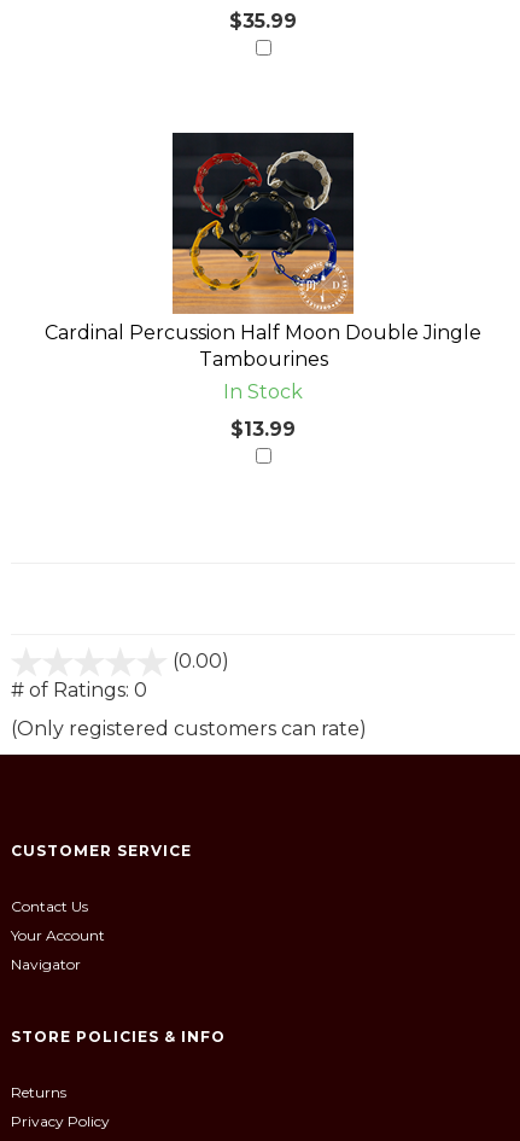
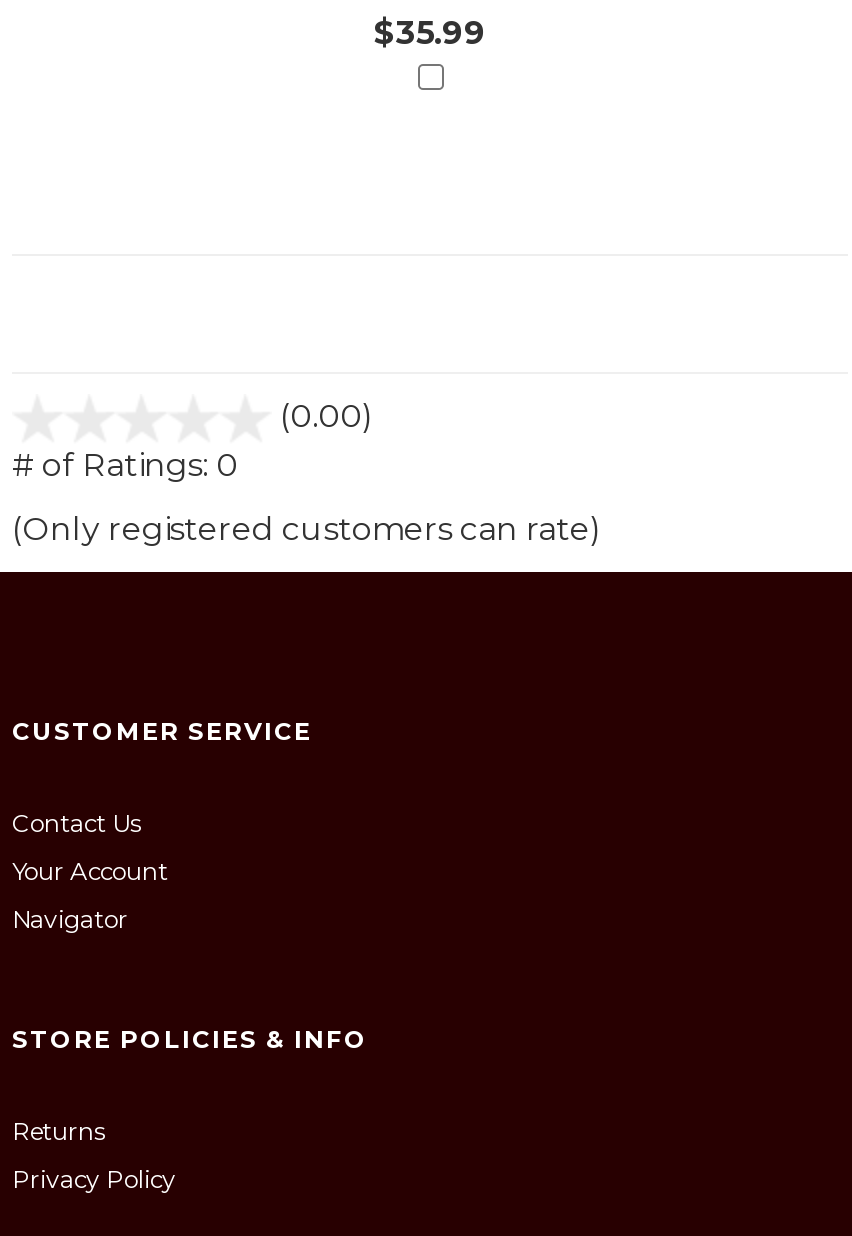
- [image]
- Cardinal Percussion Half Moon Double Jingle
- Tambourines
- In Stock
- $13.99
